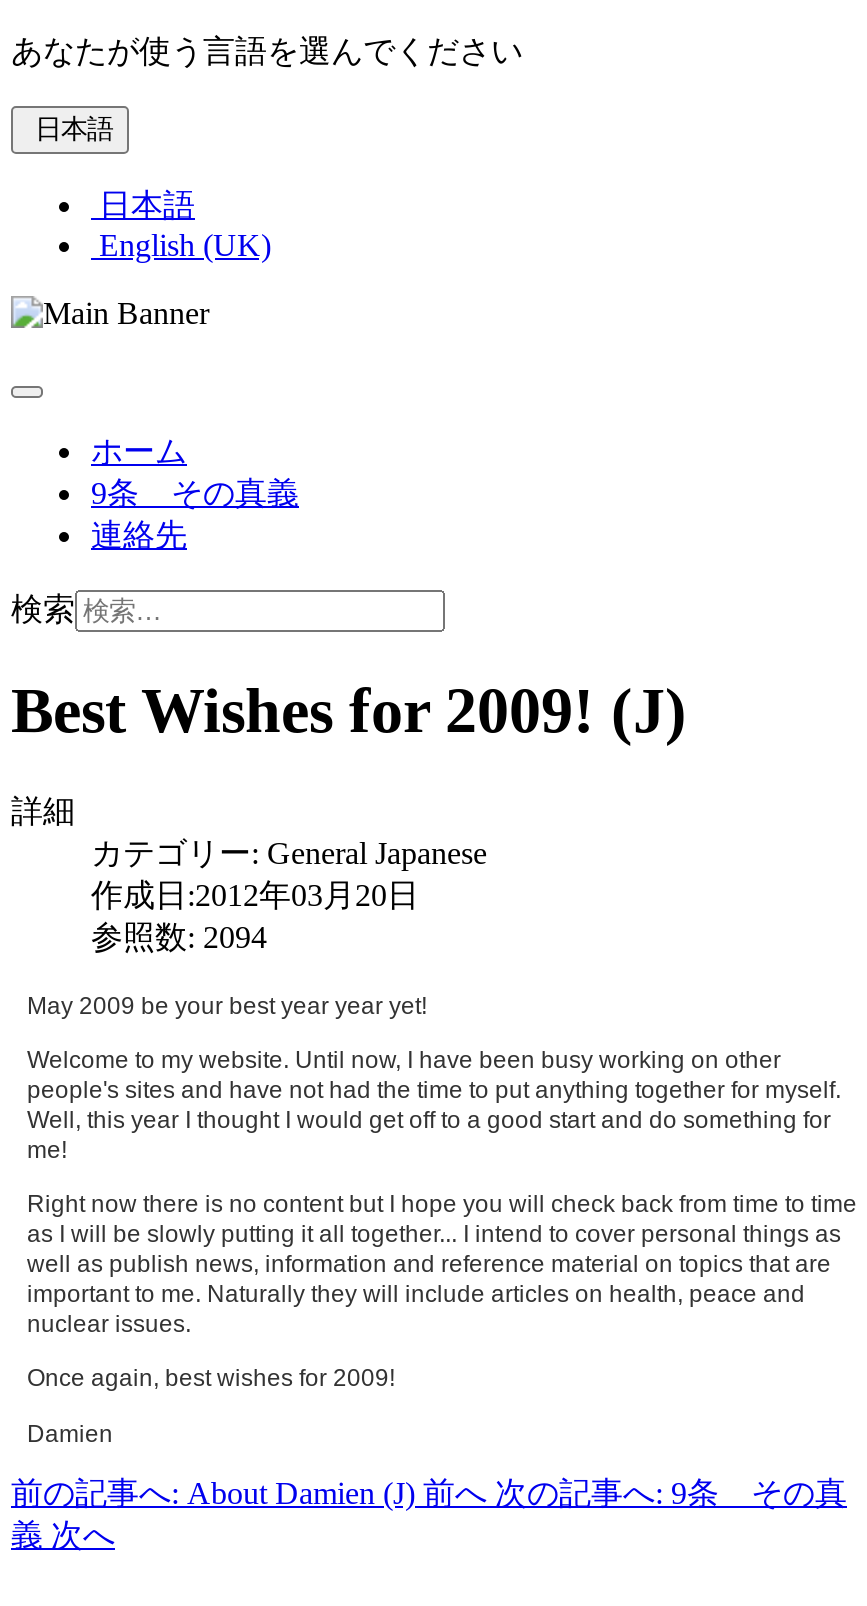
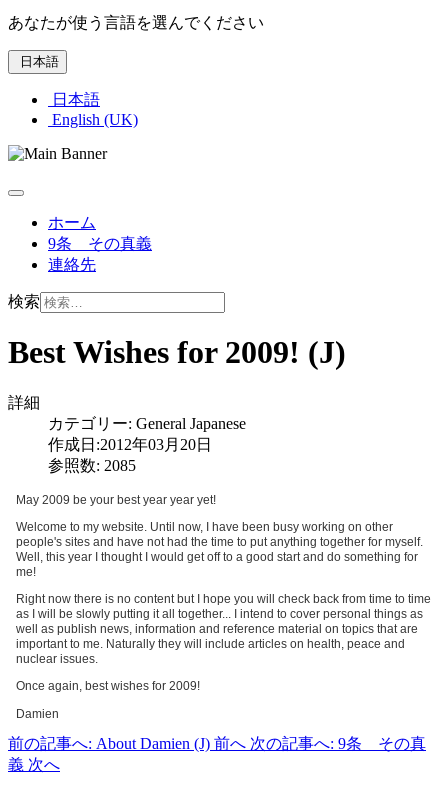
- 参照数: 2094
+ 参照数: 2085
